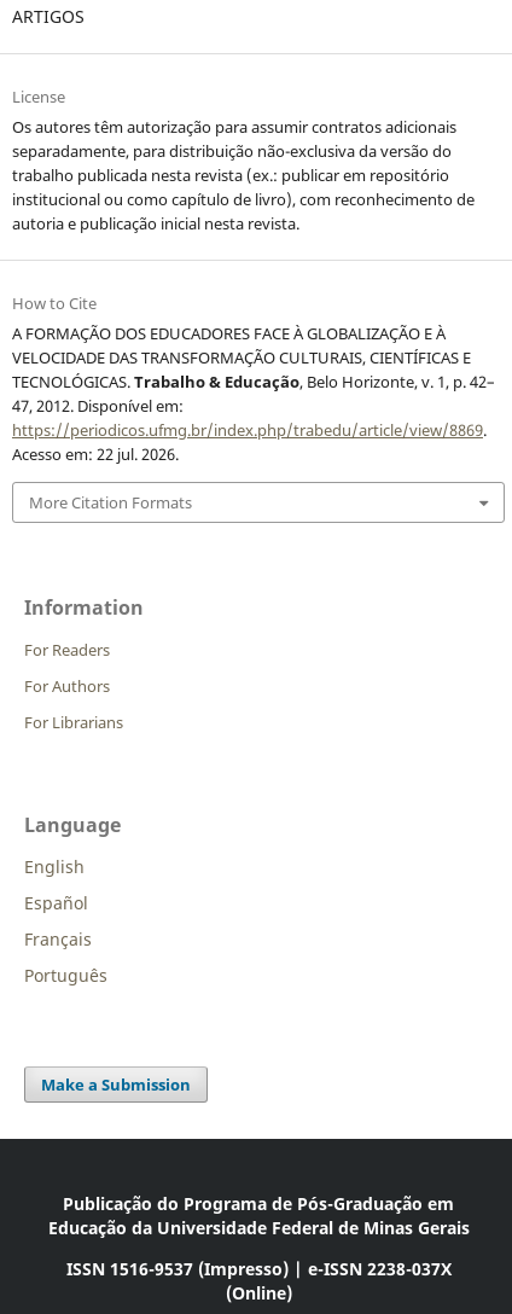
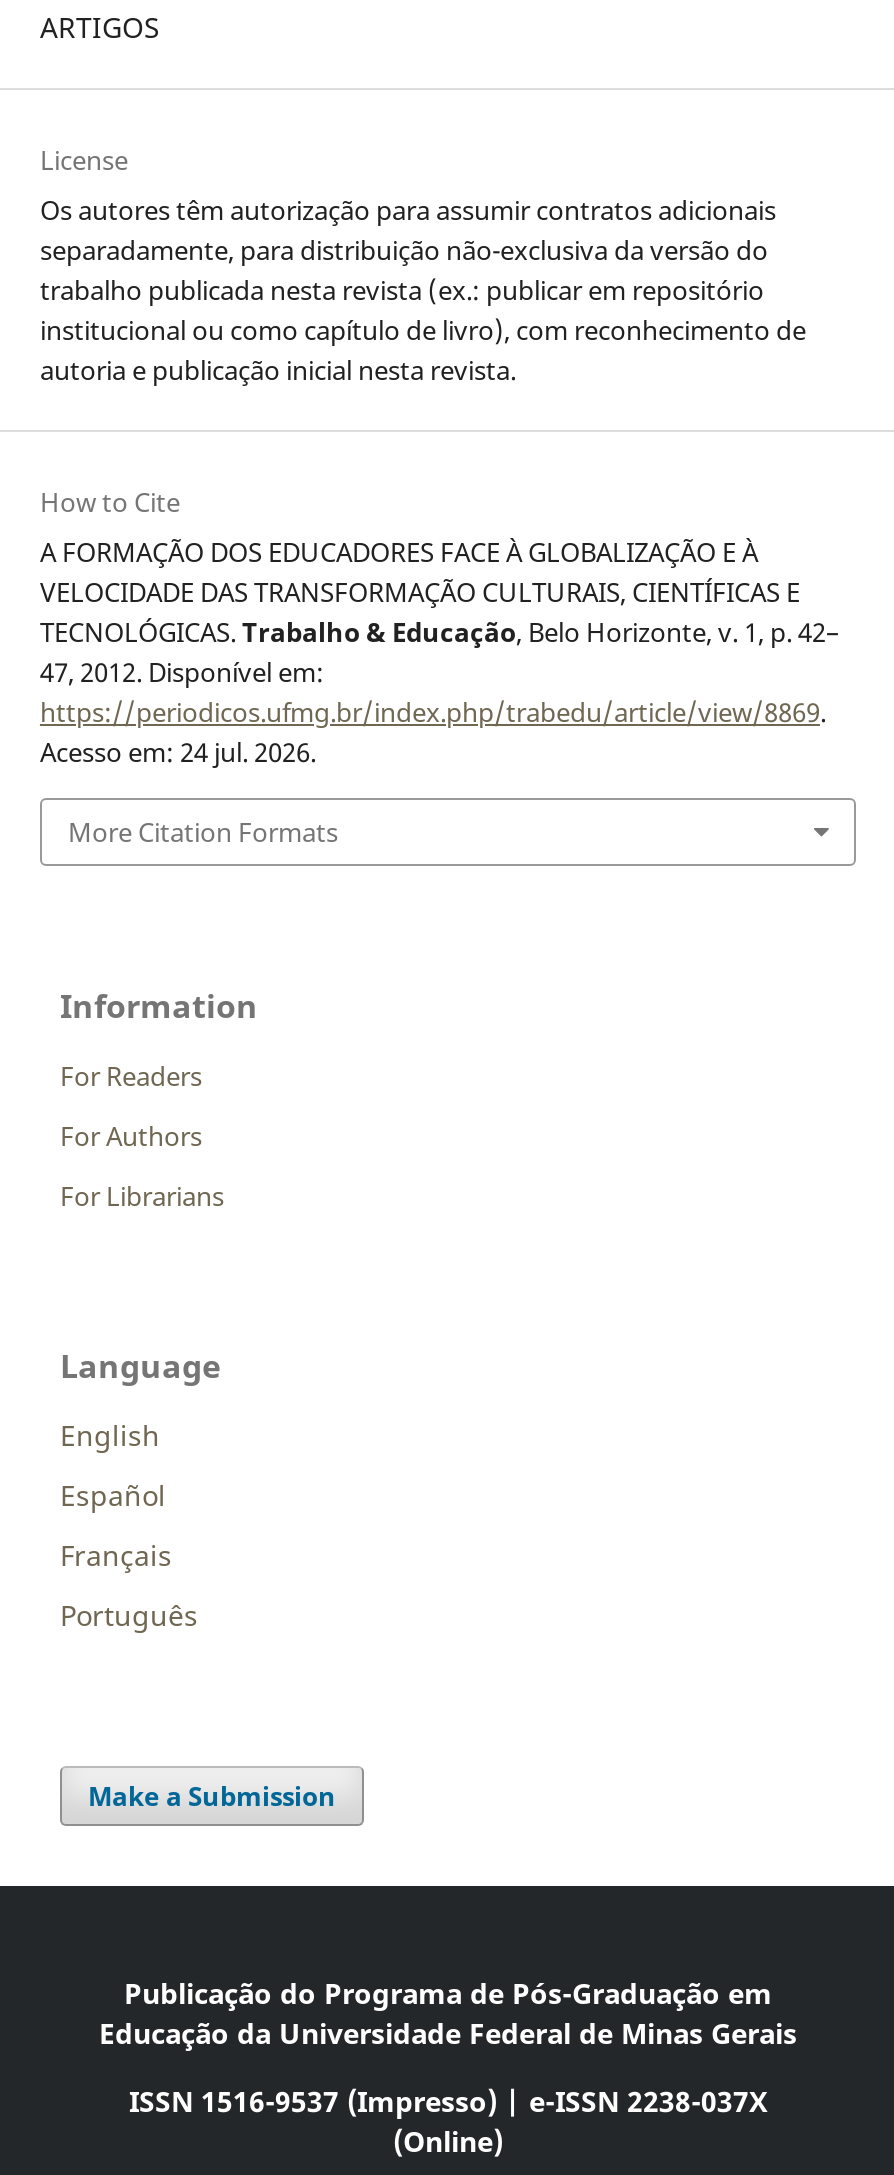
- Acesso em: 22 jul. 2026.
+ Acesso em: 24 jul. 2026.
